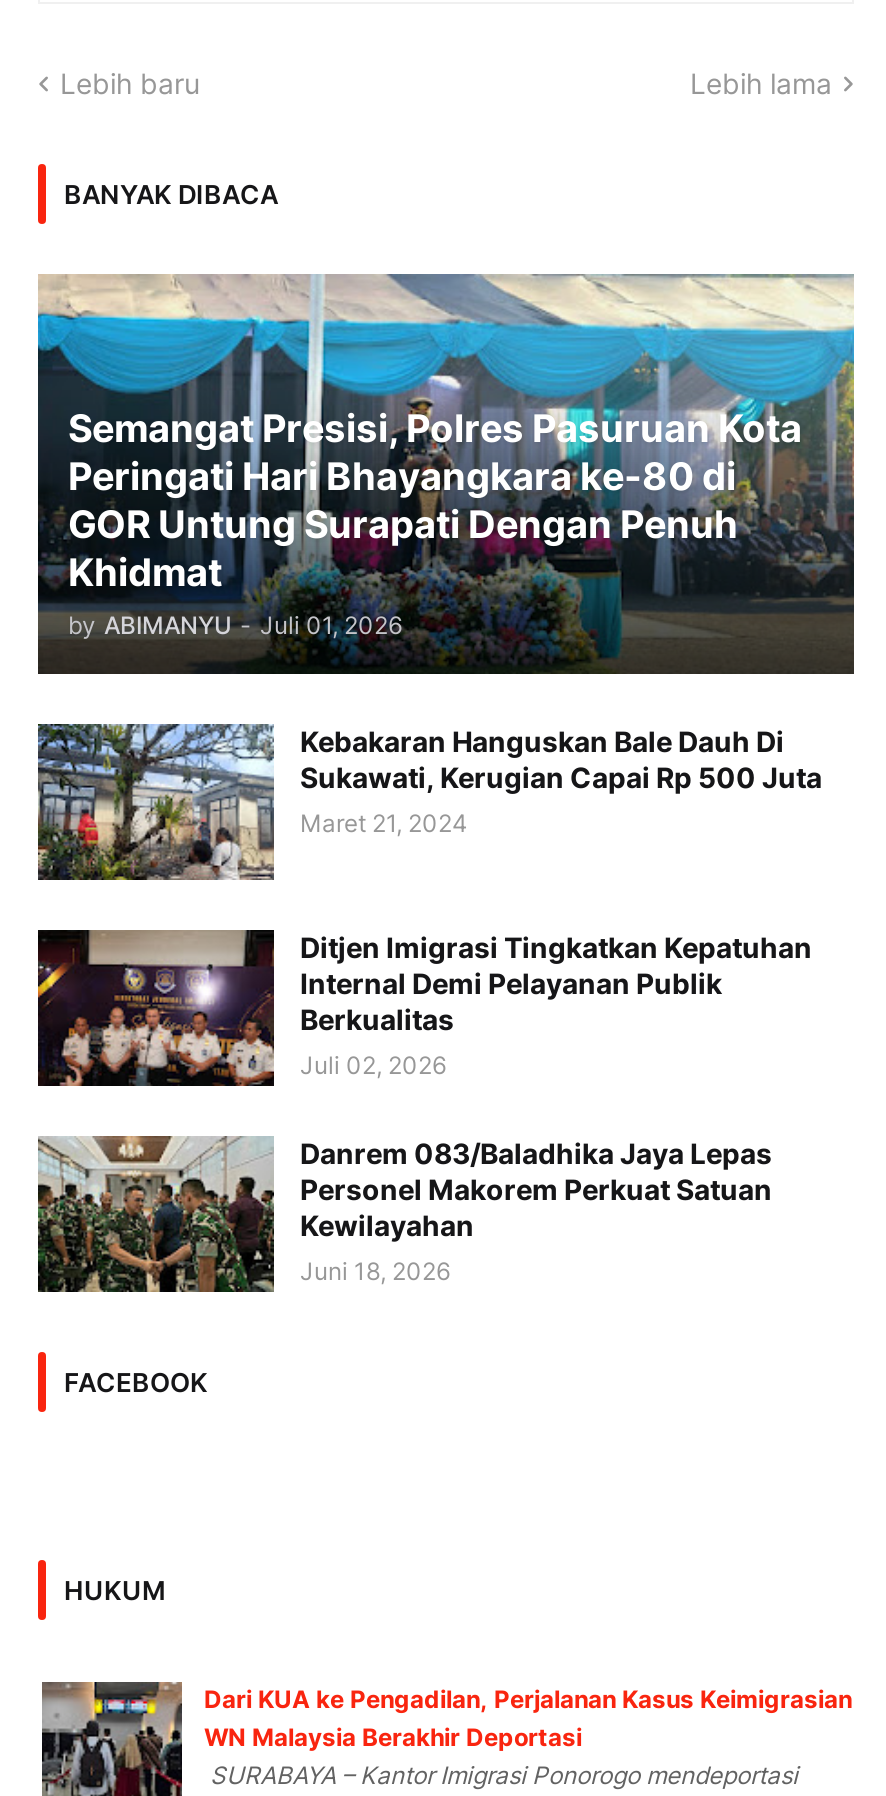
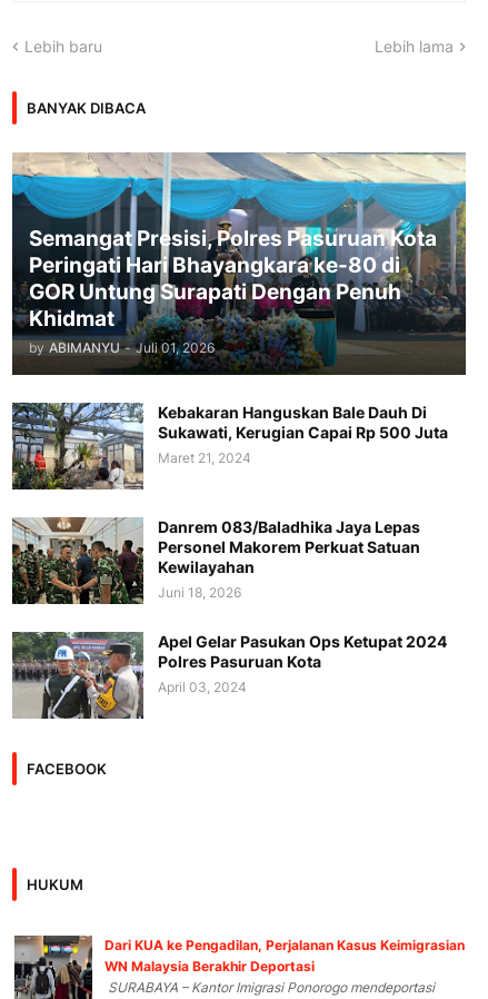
- [image]
- Ditjen Imigrasi Tingkatkan Kepatuhan
- Internal Demi Pelayanan Publik
- Berkualitas
- Juli 02, 2026

moved up: [image] | Danrem 083/Baladhika Jaya Lepas | Personel Makorem Perkuat Satuan | Kewilayahan | Juni 18, 2026

+ [image]
+ Apel Gelar Pasukan Ops Ketupat 2024
+ Polres Pasuruan Kota
+ April 03, 2024
